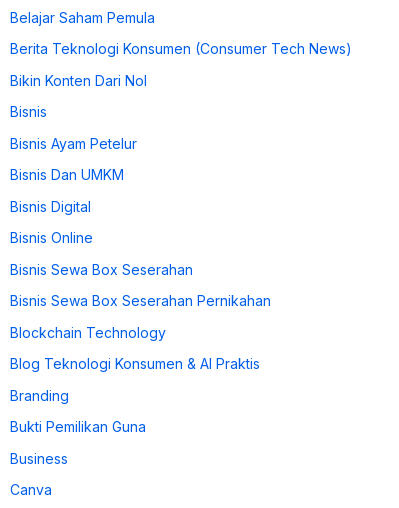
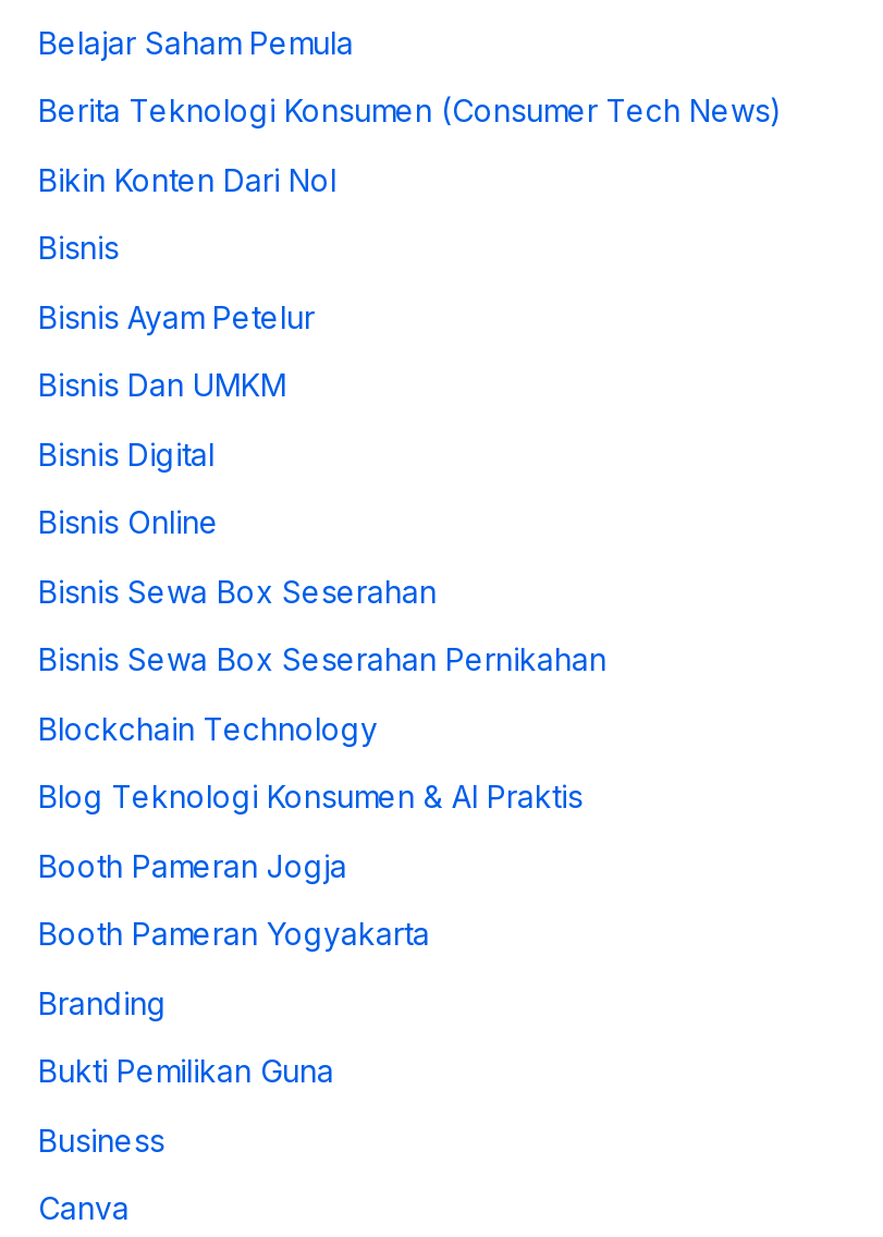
+ Booth Pameran Jogja
+ Booth Pameran Yogyakarta
